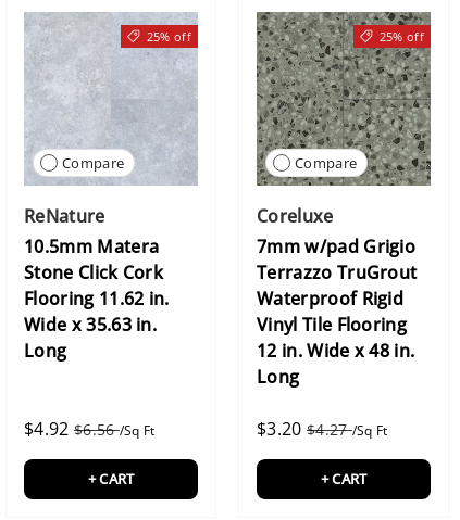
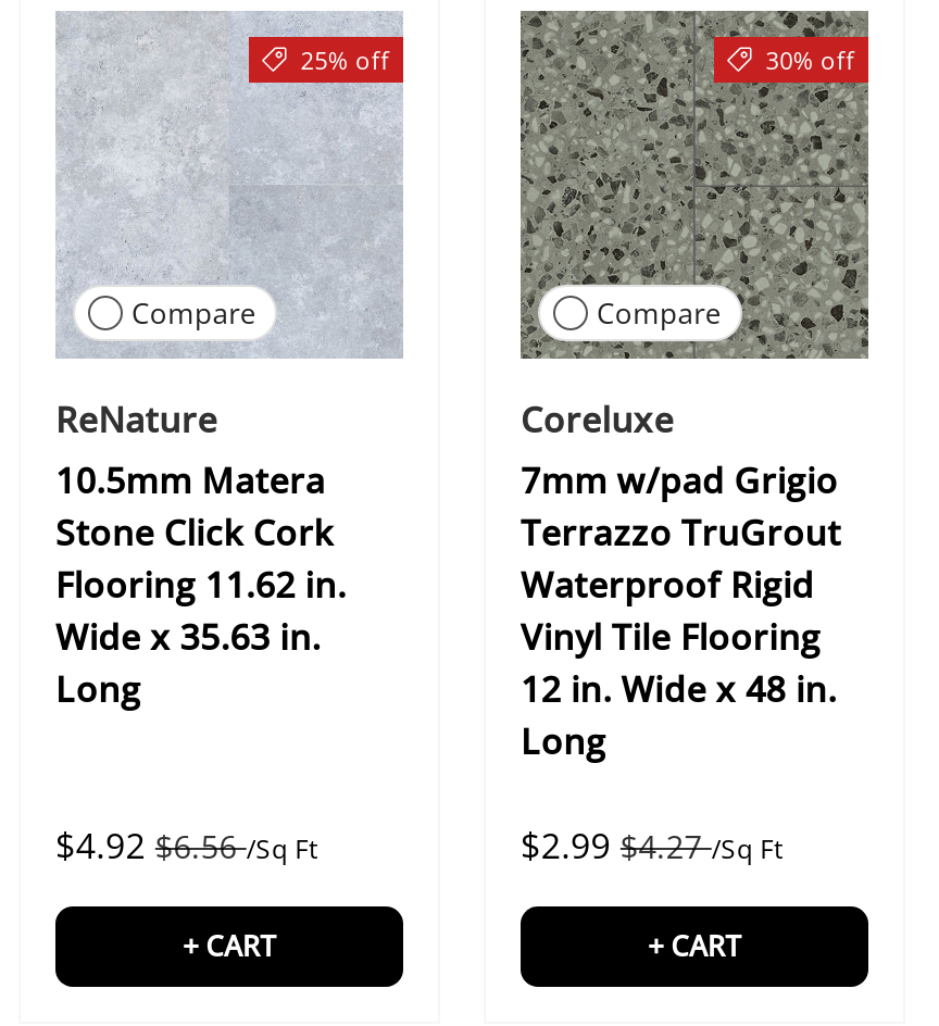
- 25% off
+ 30% off

- $3.20 $4.27/Sq Ft
+ $2.99 $4.27/Sq Ft
